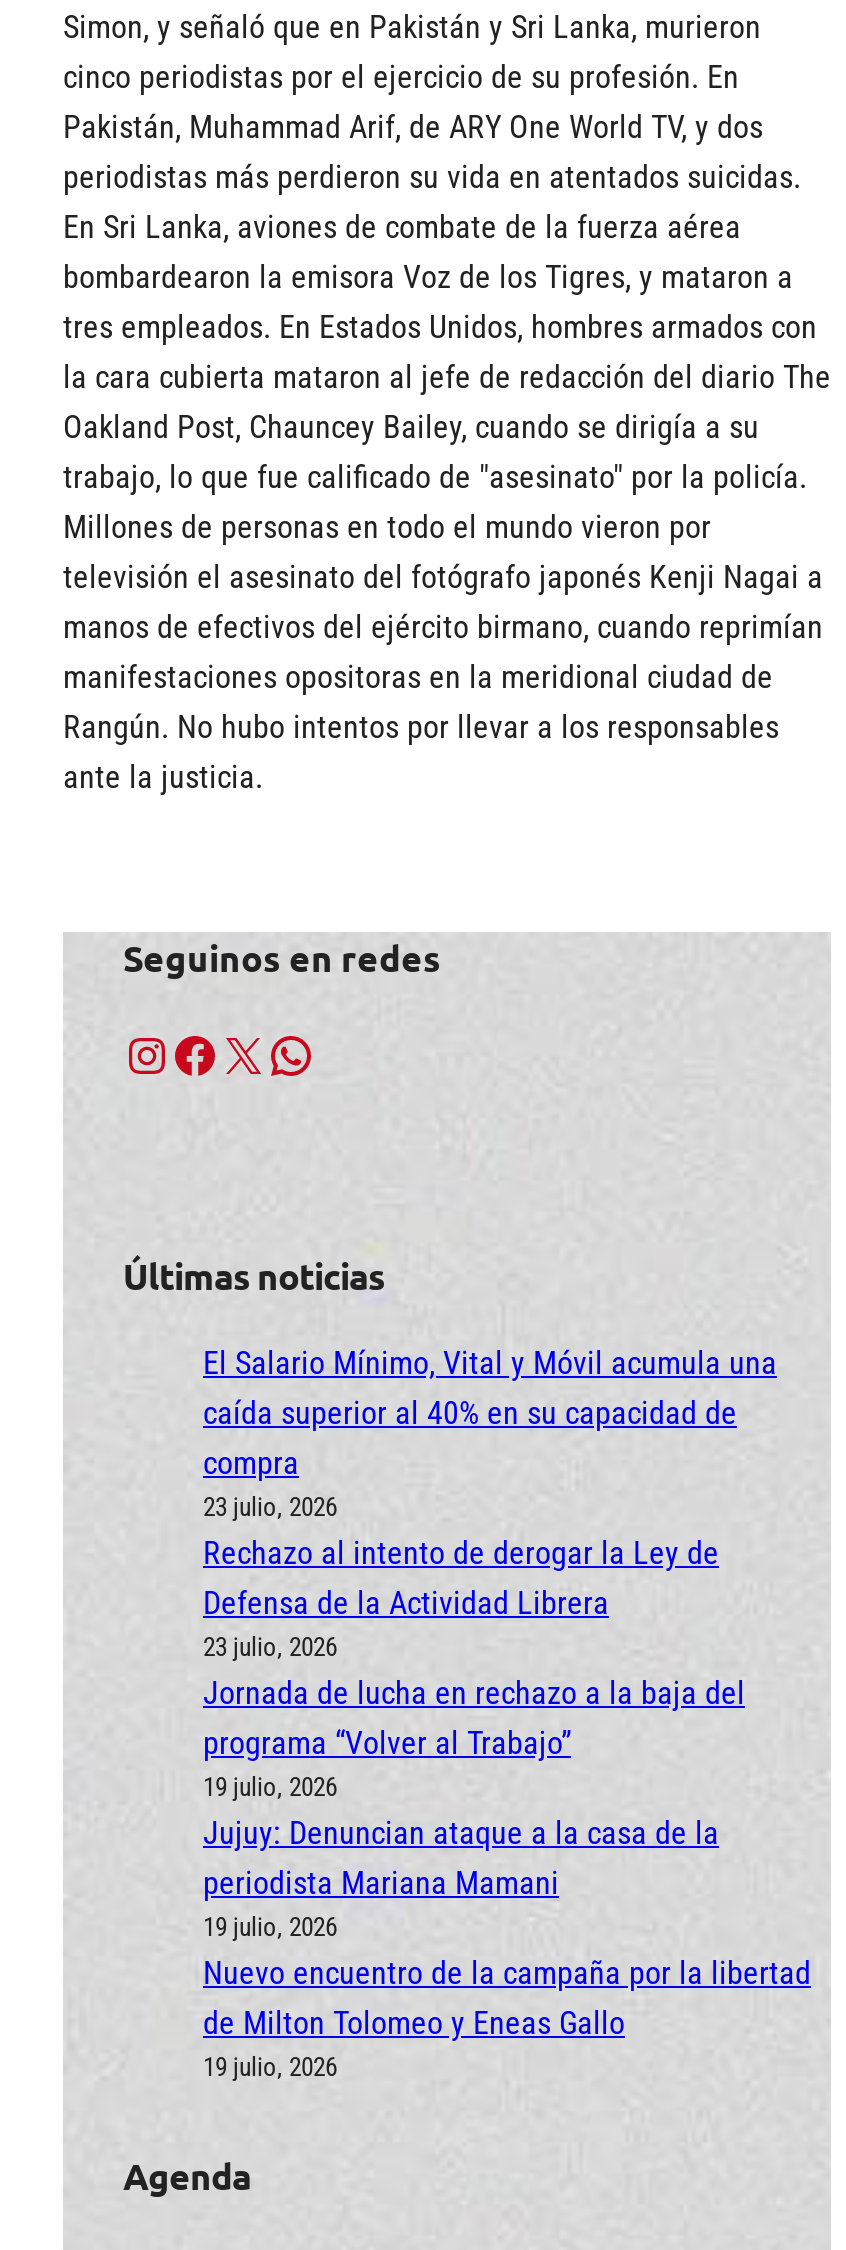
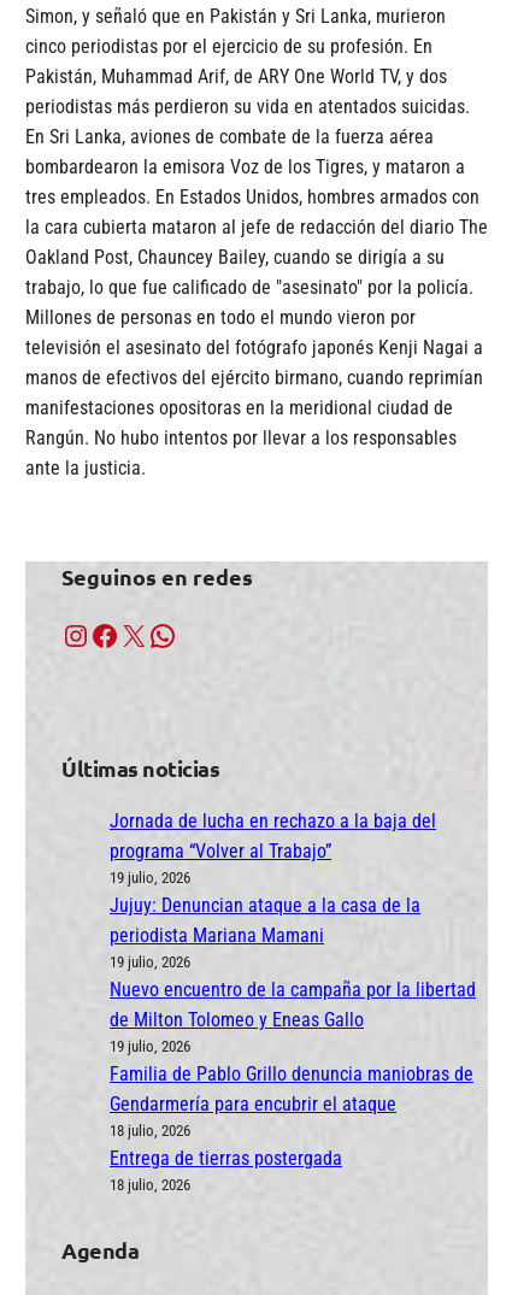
- El Salario Mínimo, Vital y Móvil acumula una
- caída superior al 40% en su capacidad de
- compra
- 23 julio, 2026
- Rechazo al intento de derogar la Ley de
- Defensa de la Actividad Librera
- 23 julio, 2026

moved up: Jornada de lucha en rechazo a la baja del | programa “Volver al Trabajo” | 19 julio, 2026 | ... | de Milton Tolomeo y Eneas Gallo | 19 julio, 2026

+ Familia de Pablo Grillo denuncia maniobras de
+ Gendarmería para encubrir el ataque
+ 18 julio, 2026
+ Entrega de tierras postergada
+ 18 julio, 2026
